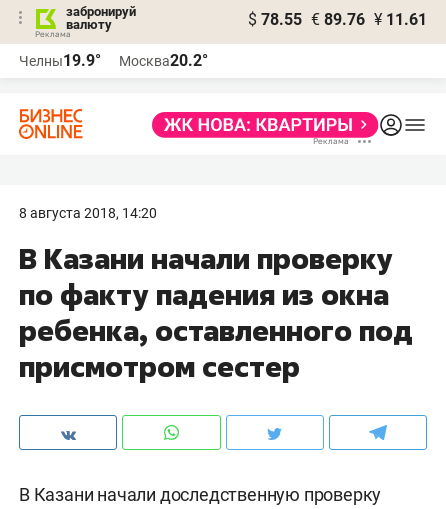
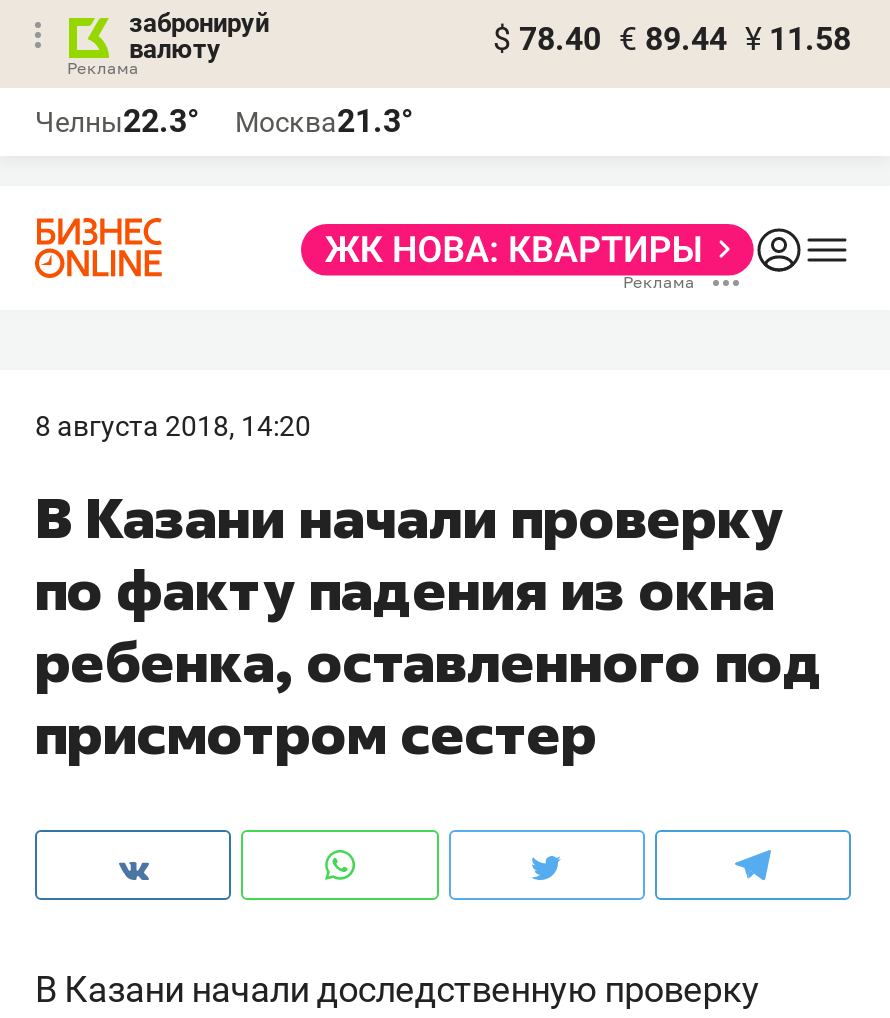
- $ 78.55 € 89.76 ¥ 11.61
+ $ 78.40 € 89.44 ¥ 11.58

- Челны19.9°
+ Челны22.3°

- Москва20.2°
+ Москва21.3°
